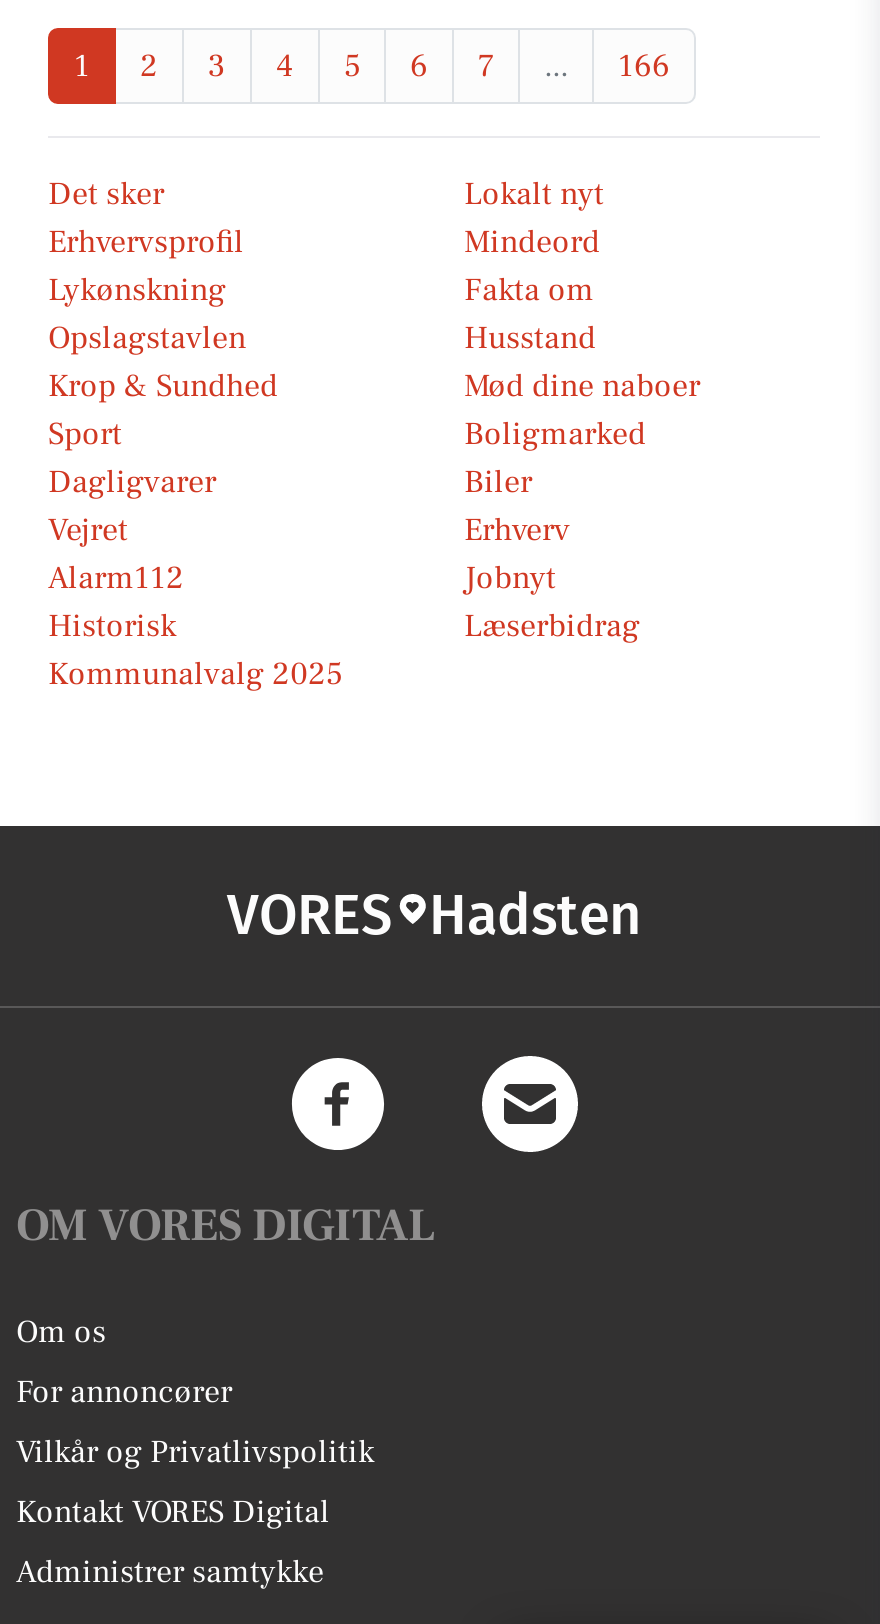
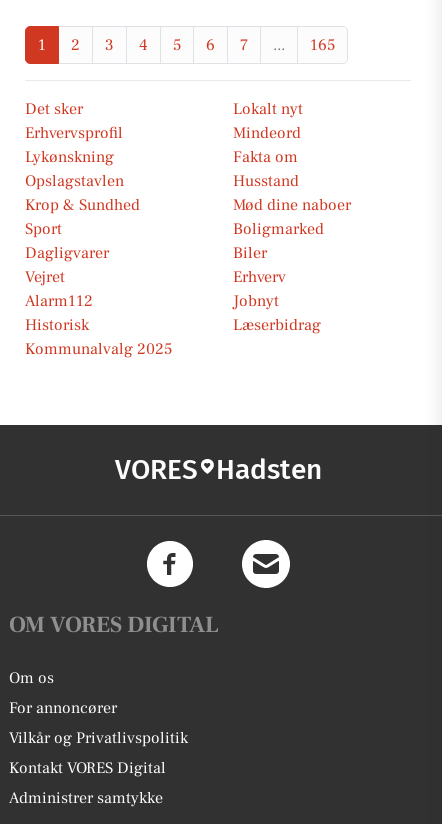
- 166
+ 165
